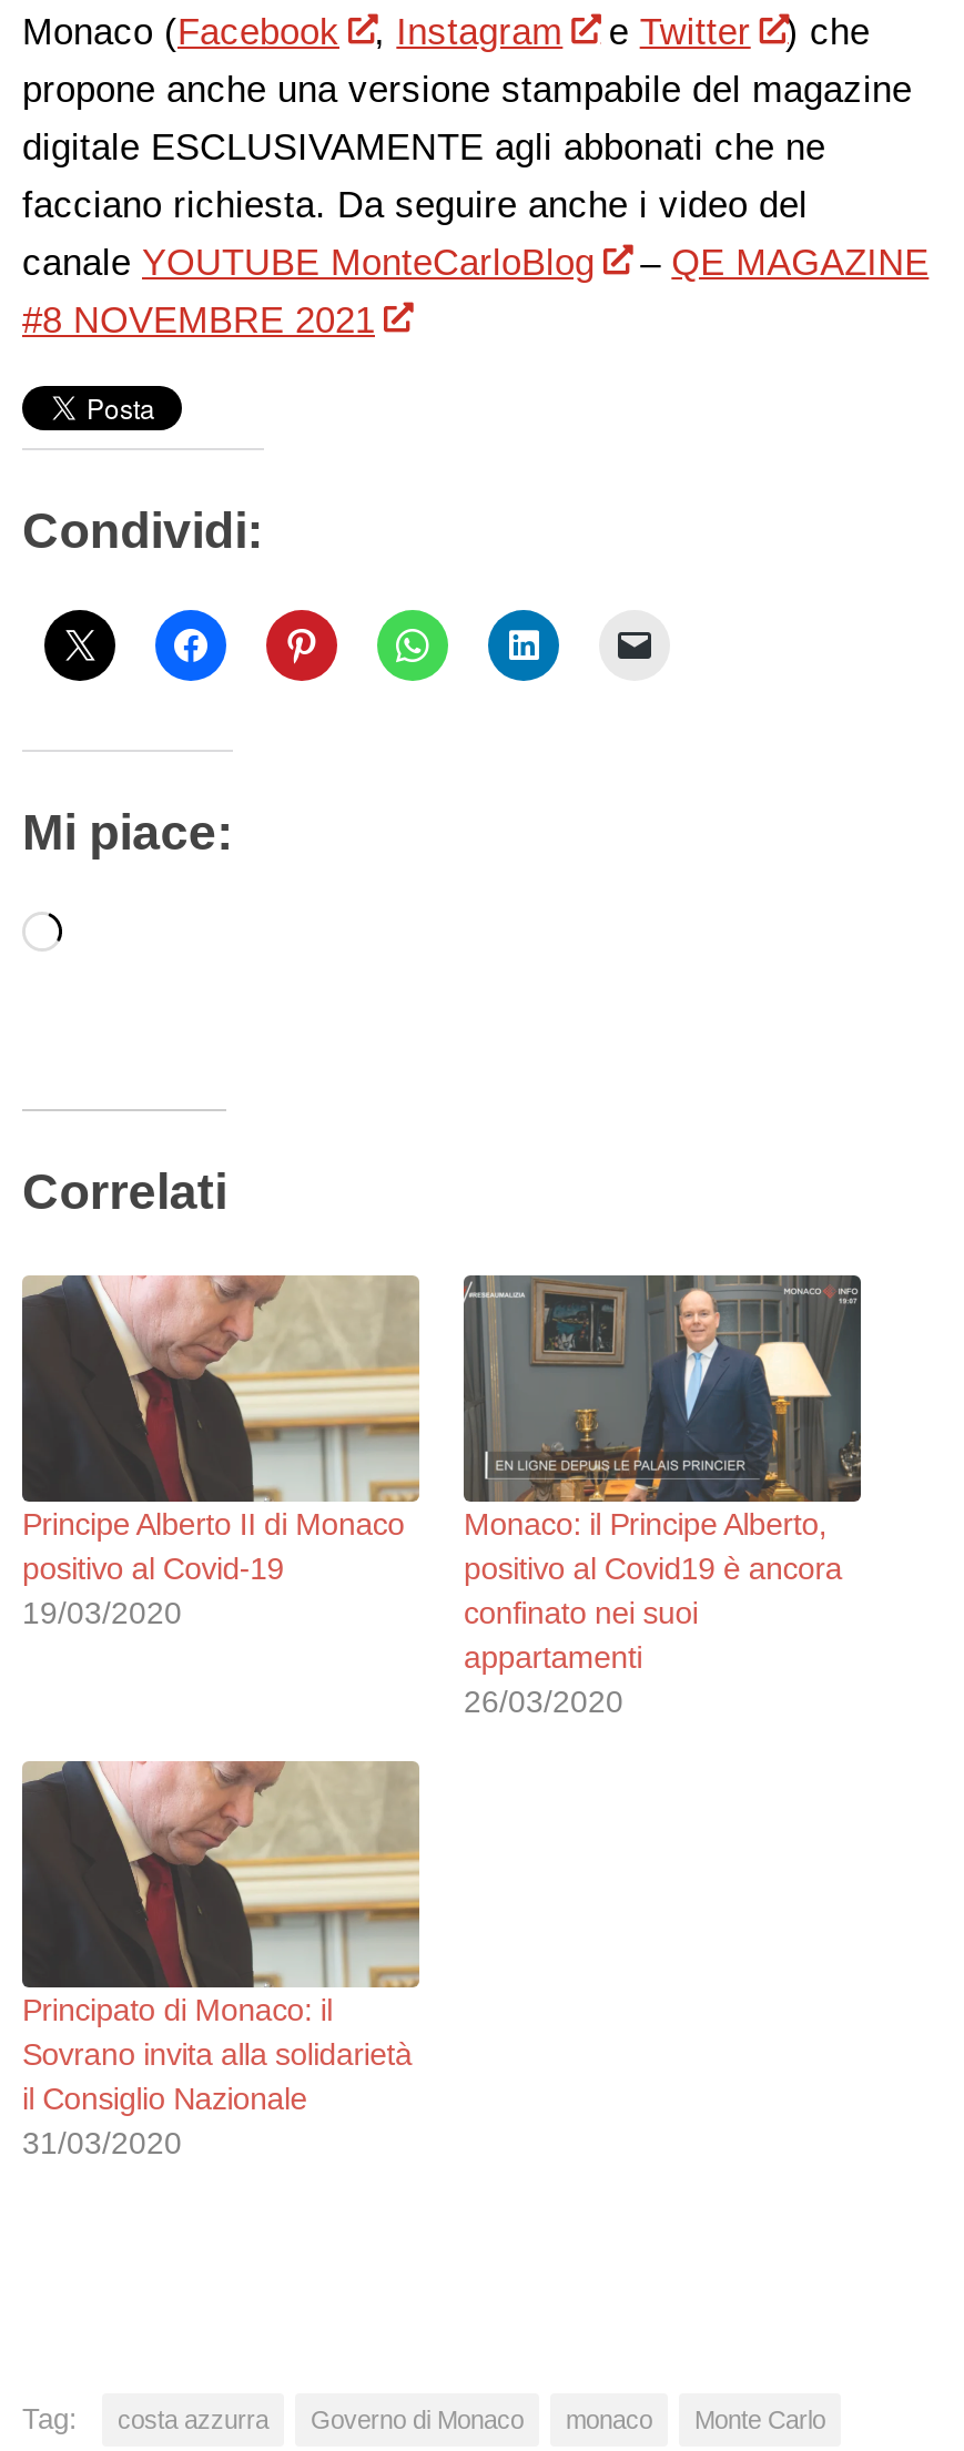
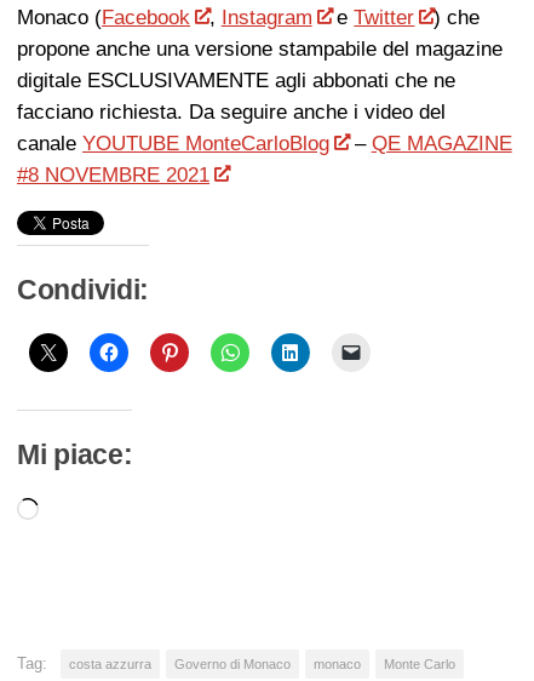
- Correlati

- [image]
- Principe Alberto II di Monaco
- positivo al Covid-19
- 19/03/2020

- [image]
- Monaco: il Principe Alberto,
- positivo al Covid19 è ancora
- confinato nei suoi
- appartamenti
- 26/03/2020

- [image]
- Principato di Monaco: il
- Sovrano invita alla solidarietà
- il Consiglio Nazionale
- 31/03/2020
